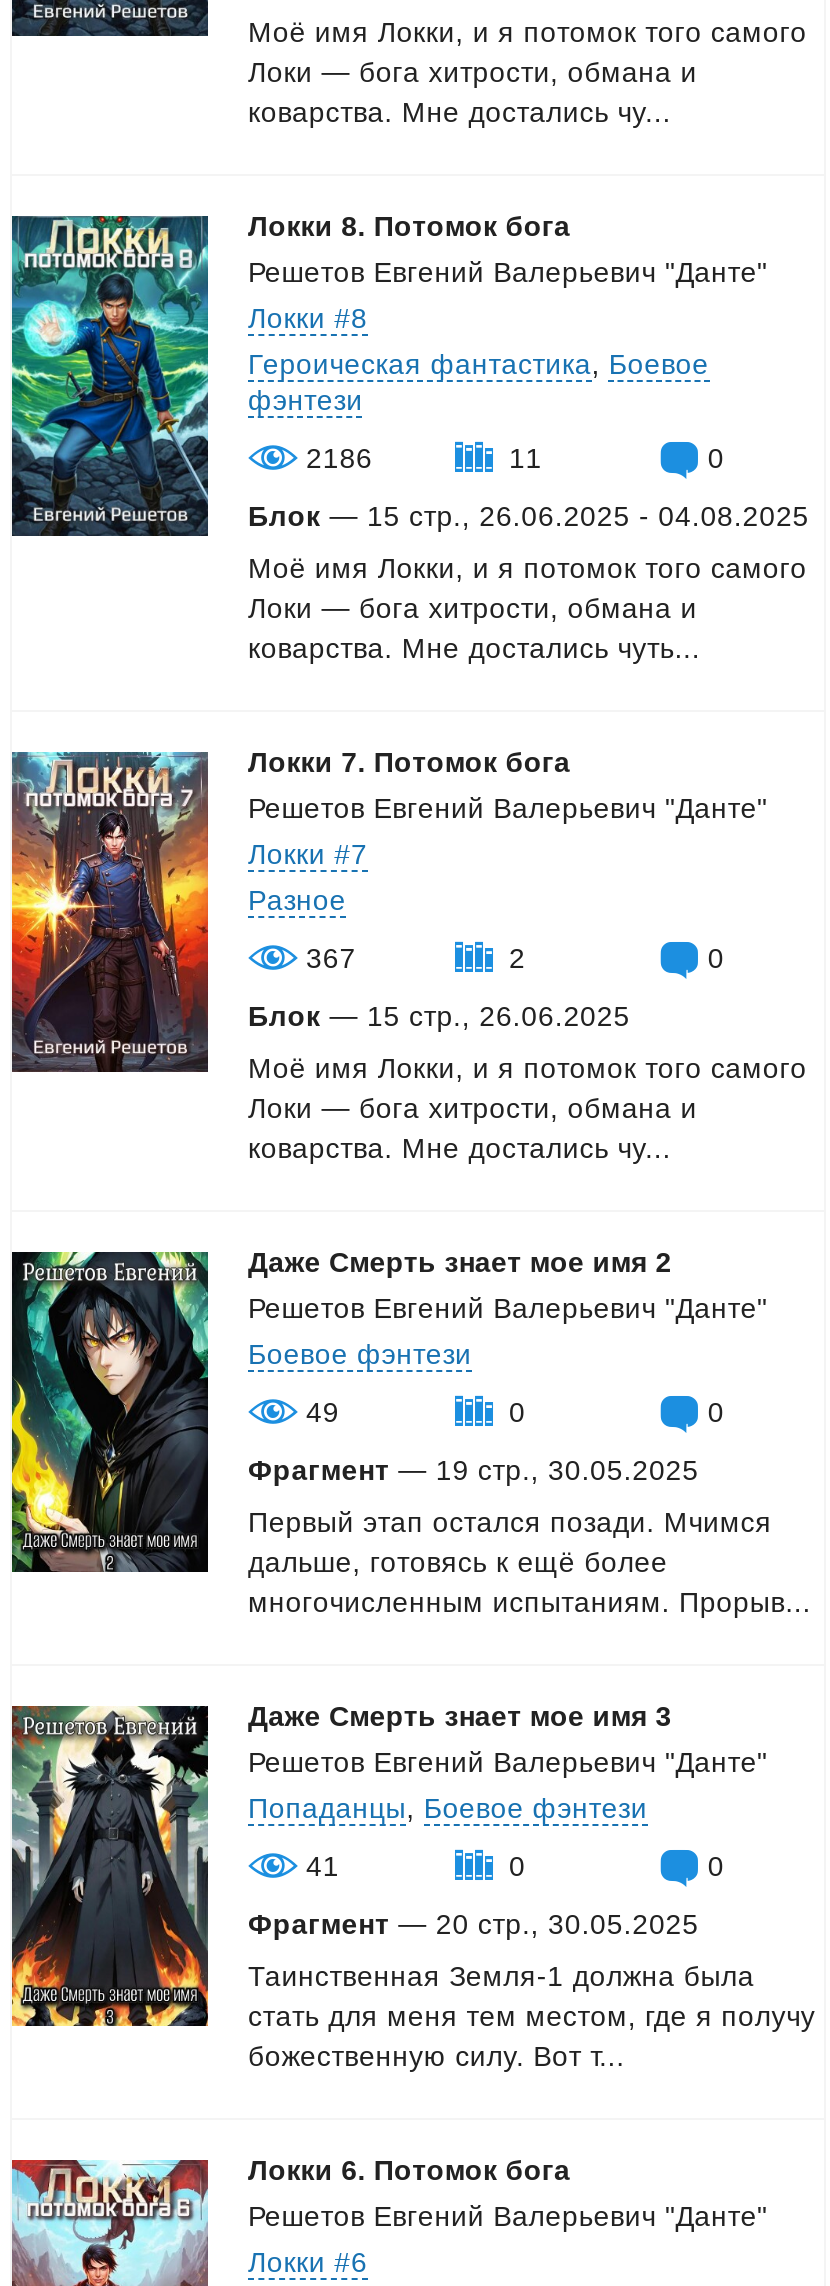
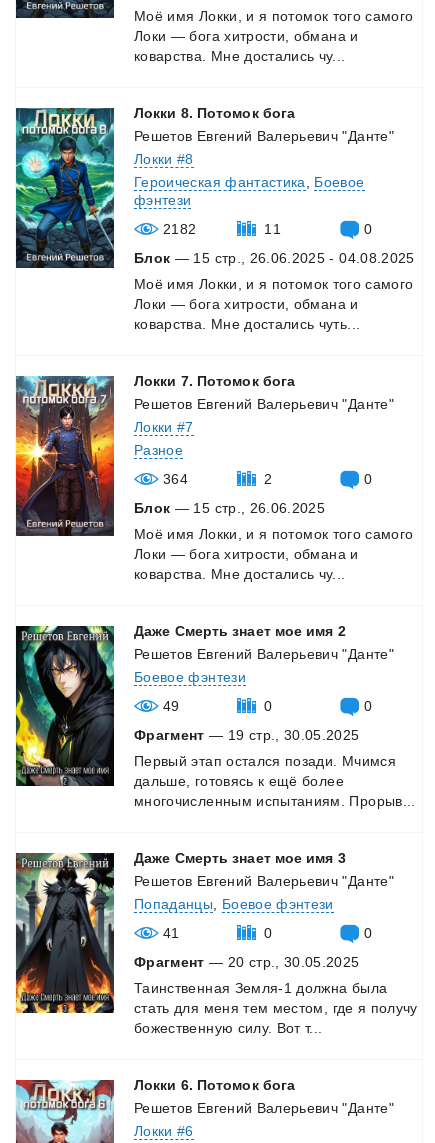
- 2186
+ 2182

- 367
+ 364
